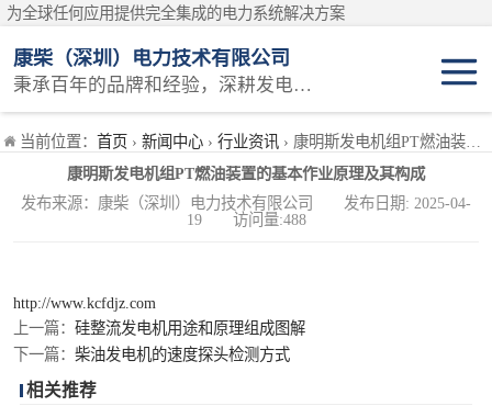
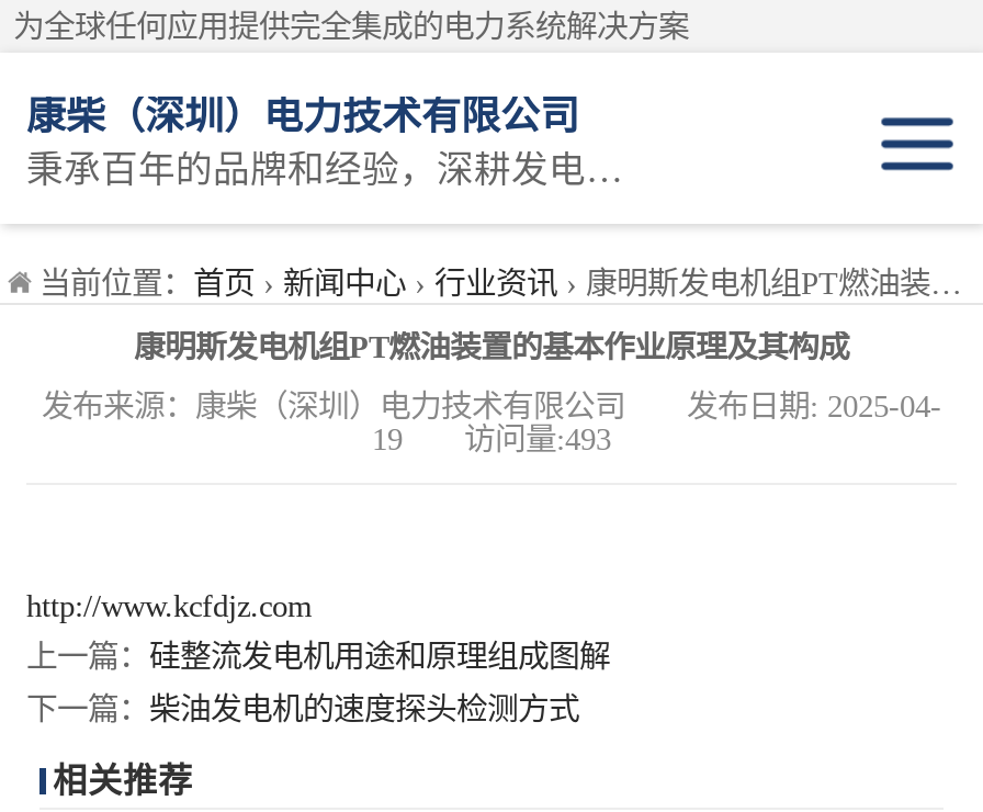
- 19 访问量:488
+ 19 访问量:493
